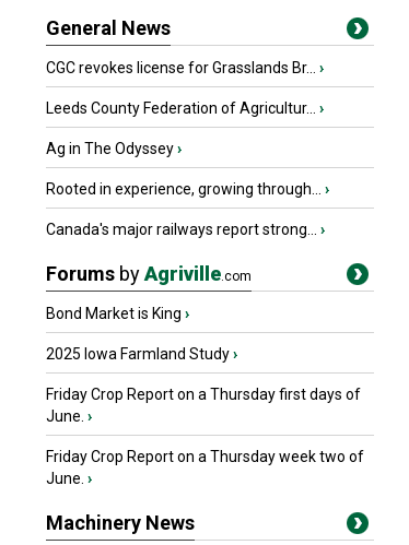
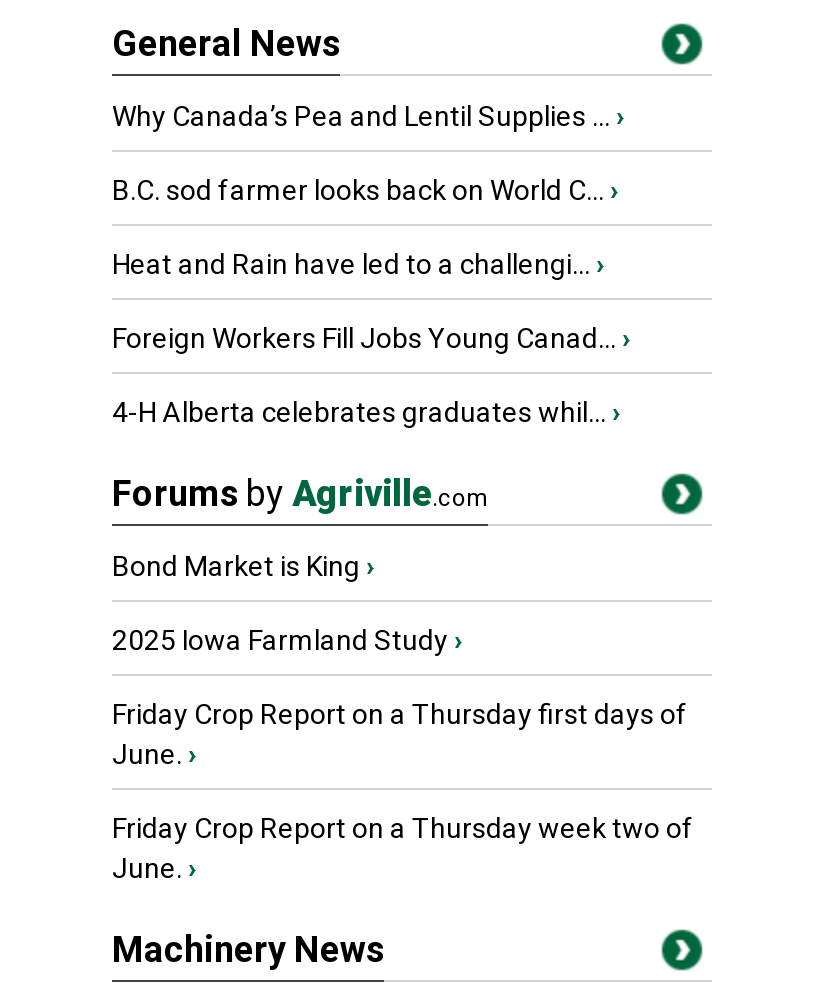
- CGC revokes license for Grasslands Br... ›
+ Why Canada’s Pea and Lentil Supplies ... ›

- Leeds County Federation of Agricultur... ›
+ B.C. sod farmer looks back on World C... ›

- Ag in The Odyssey ›
+ Heat and Rain have led to a challengi... ›

- Rooted in experience, growing through... ›
+ Foreign Workers Fill Jobs Young Canad... ›

- Canada's major railways report strong... ›
+ 4-H Alberta celebrates graduates whil... ›
